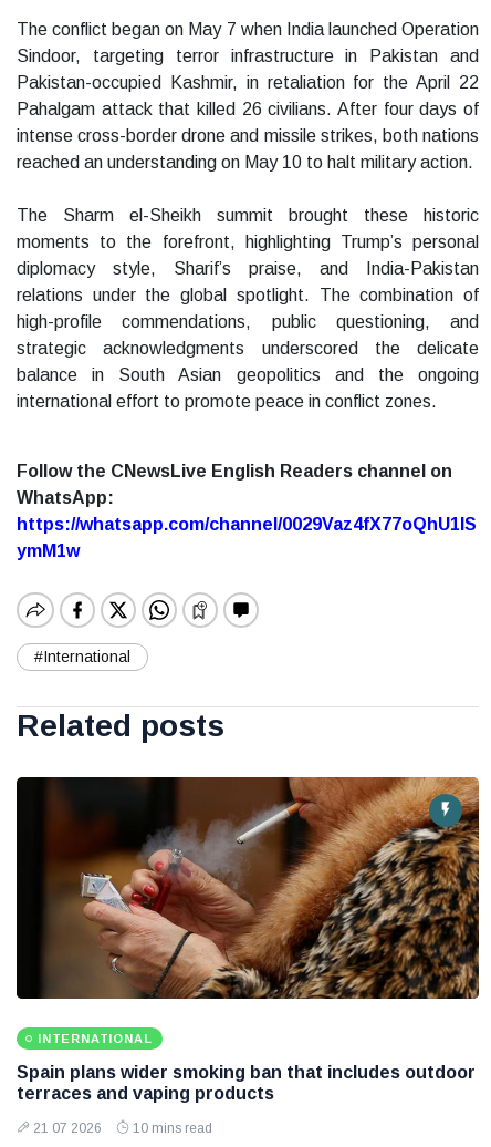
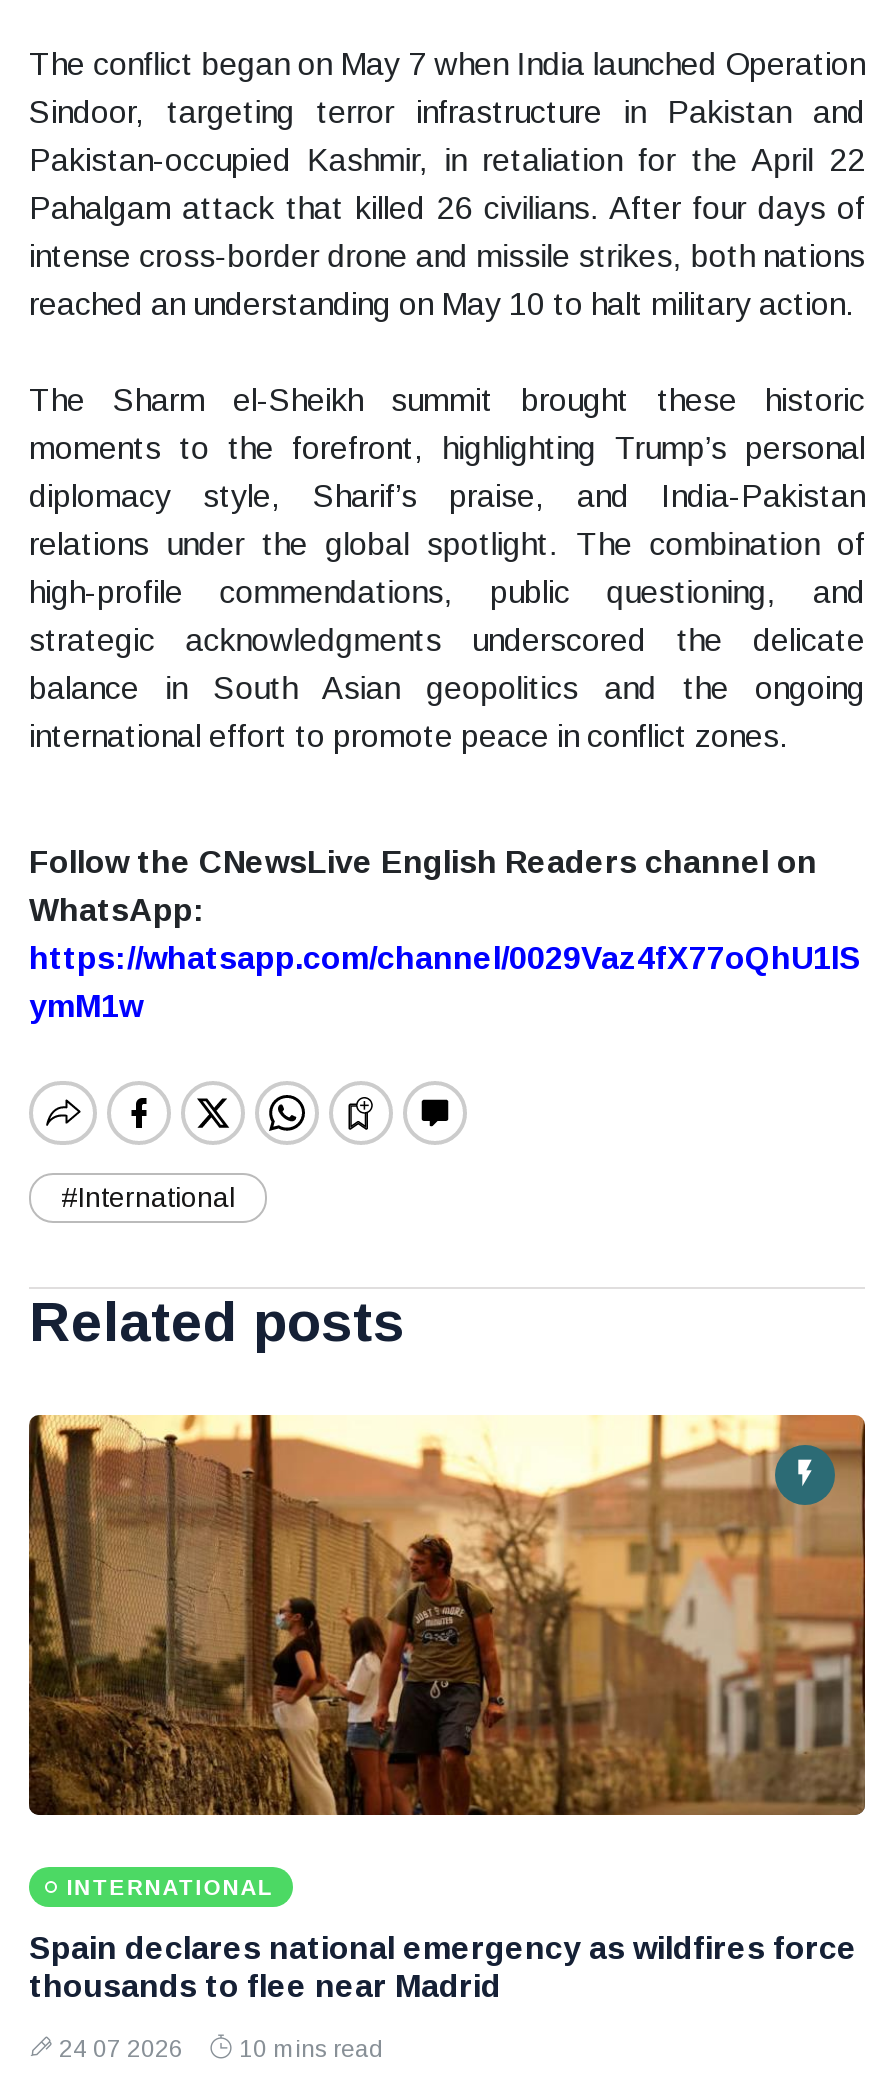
- [image]
+ [image]

- Spain plans wider smoking ban that includes outdoor
- terraces and vaping products
+ Spain declares national emergency as wildfires force
+ thousands to flee near Madrid

- 21 07 2026 10 mins read
+ 24 07 2026 10 mins read
